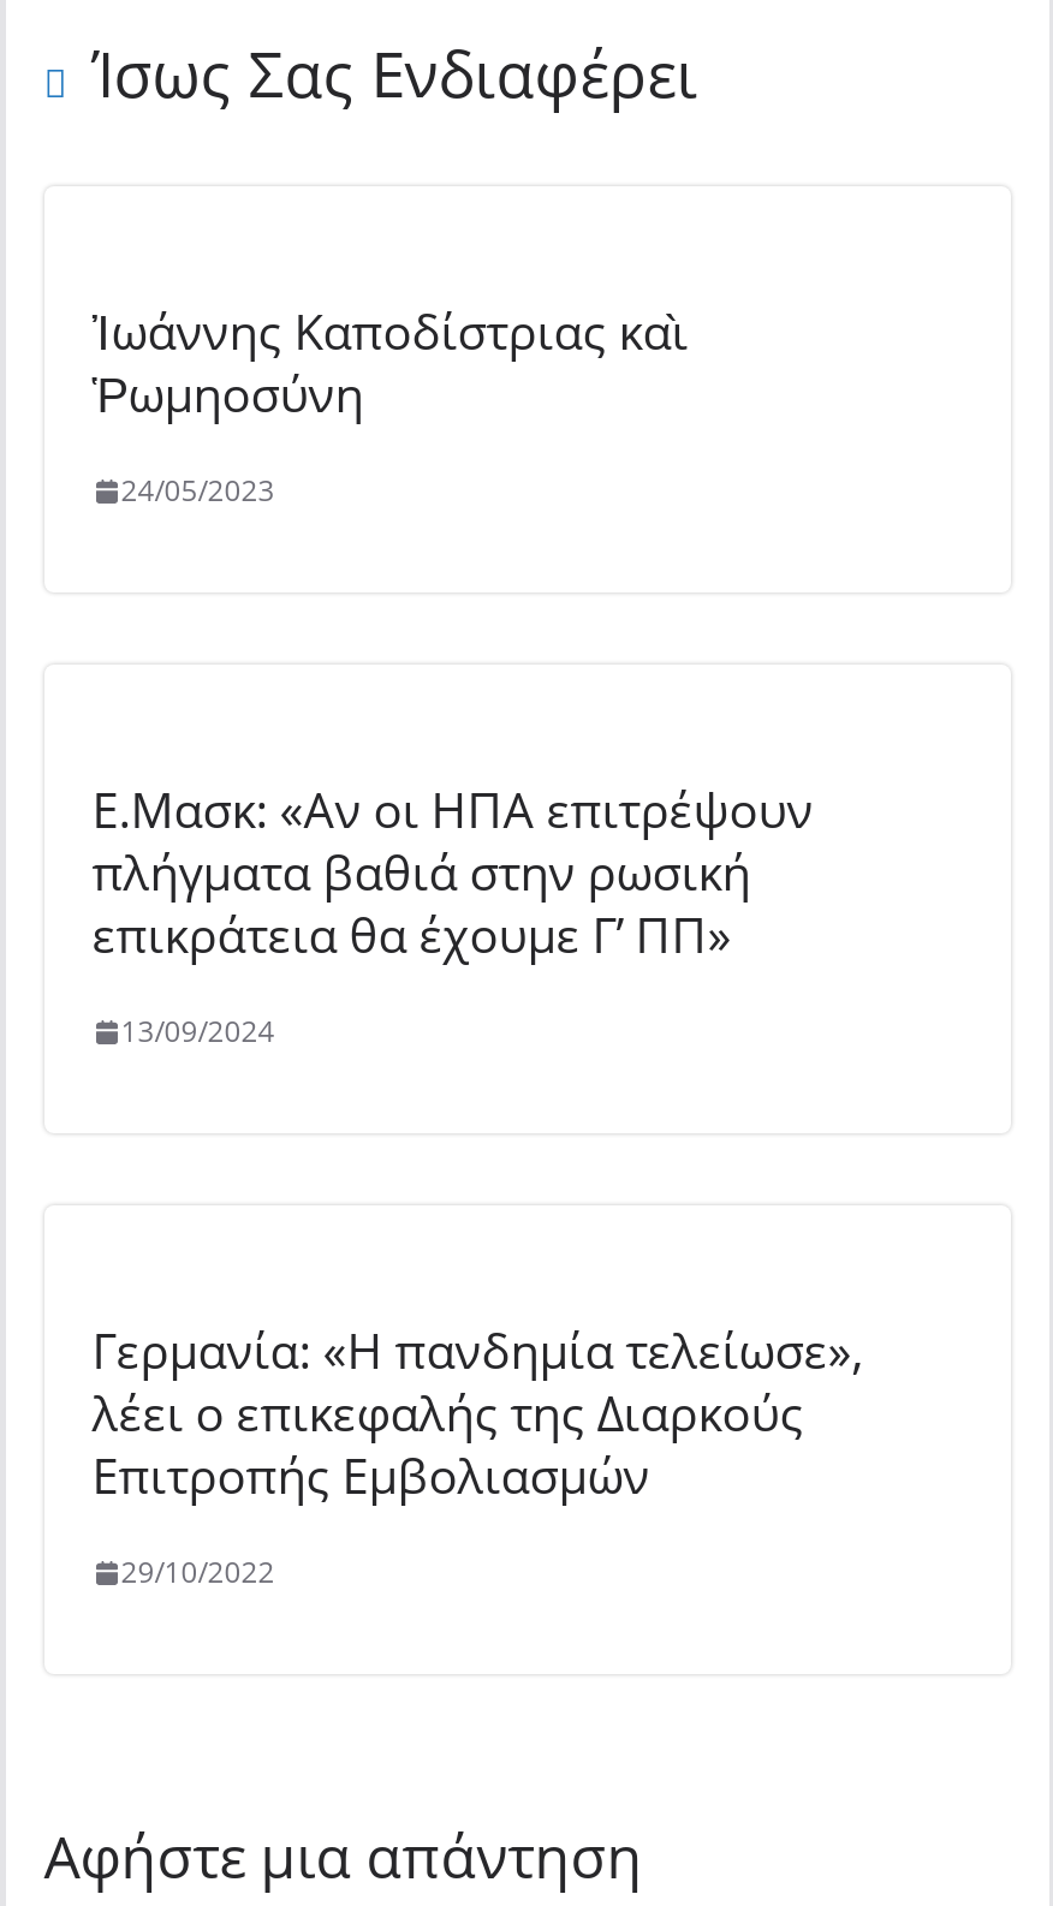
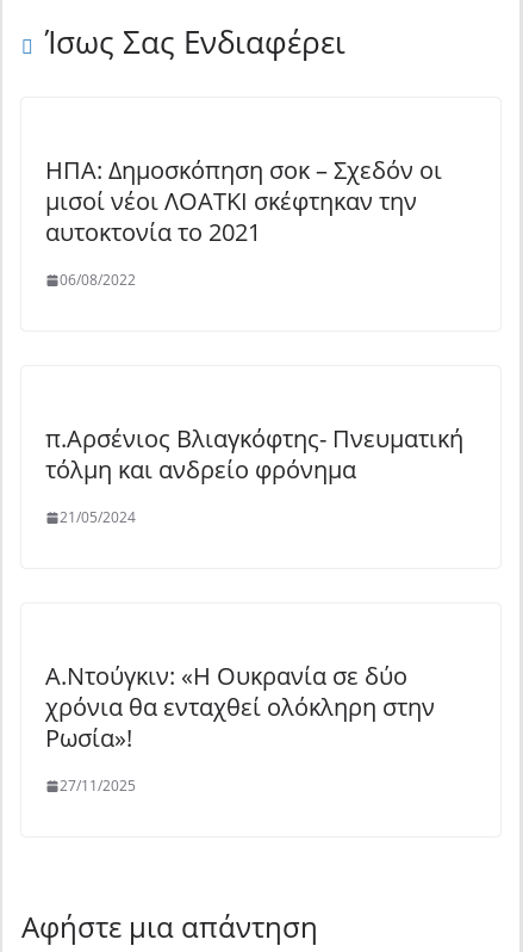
- Ἰωάννης Καποδίστριας καὶ
- Ῥωμηοσύνη
+ ΗΠΑ: Δημοσκόπηση σοκ – Σχεδόν οι
+ μισοί νέοι ΛΟΑΤΚΙ σκέφτηκαν την
+ αυτοκτονία το 2021

- 24/05/2023
+ 06/08/2022

- Ε.Μασκ: «Αν οι ΗΠΑ επιτρέψουν
- πλήγματα βαθιά στην ρωσική
- επικράτεια θα έχουμε Γ’ ΠΠ»
+ π.Αρσένιος Βλιαγκόφτης- Πνευματική
+ τόλμη και ανδρείο φρόνημα

- 13/09/2024
+ 21/05/2024

- Γερμανία: «Η πανδημία τελείωσε»,
- λέει ο επικεφαλής της Διαρκούς
- Επιτροπής Εμβολιασμών
+ Α.Ντούγκιν: «Η Ουκρανία σε δύο
+ χρόνια θα ενταχθεί ολόκληρη στην
+ Ρωσία»!

- 29/10/2022
+ 27/11/2025
